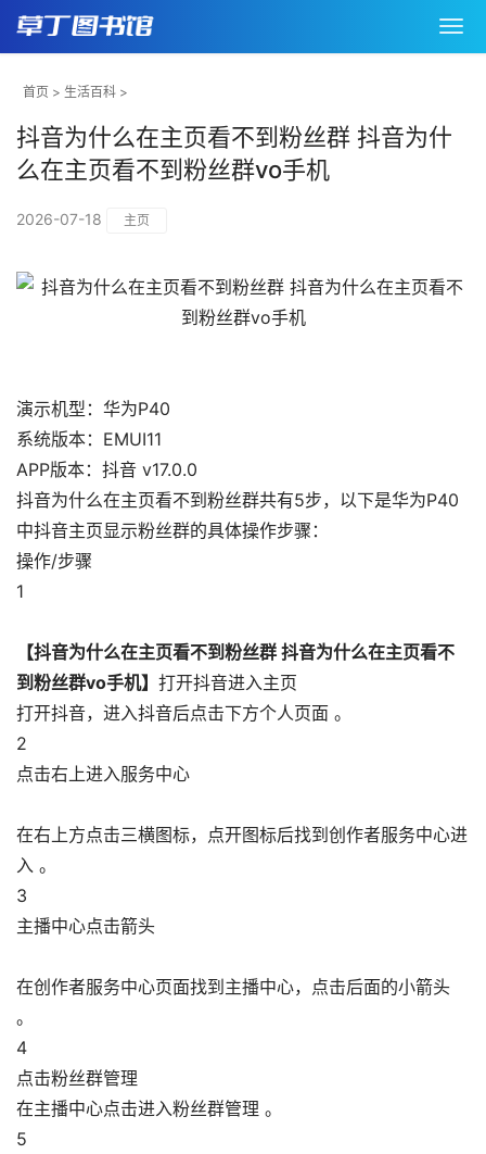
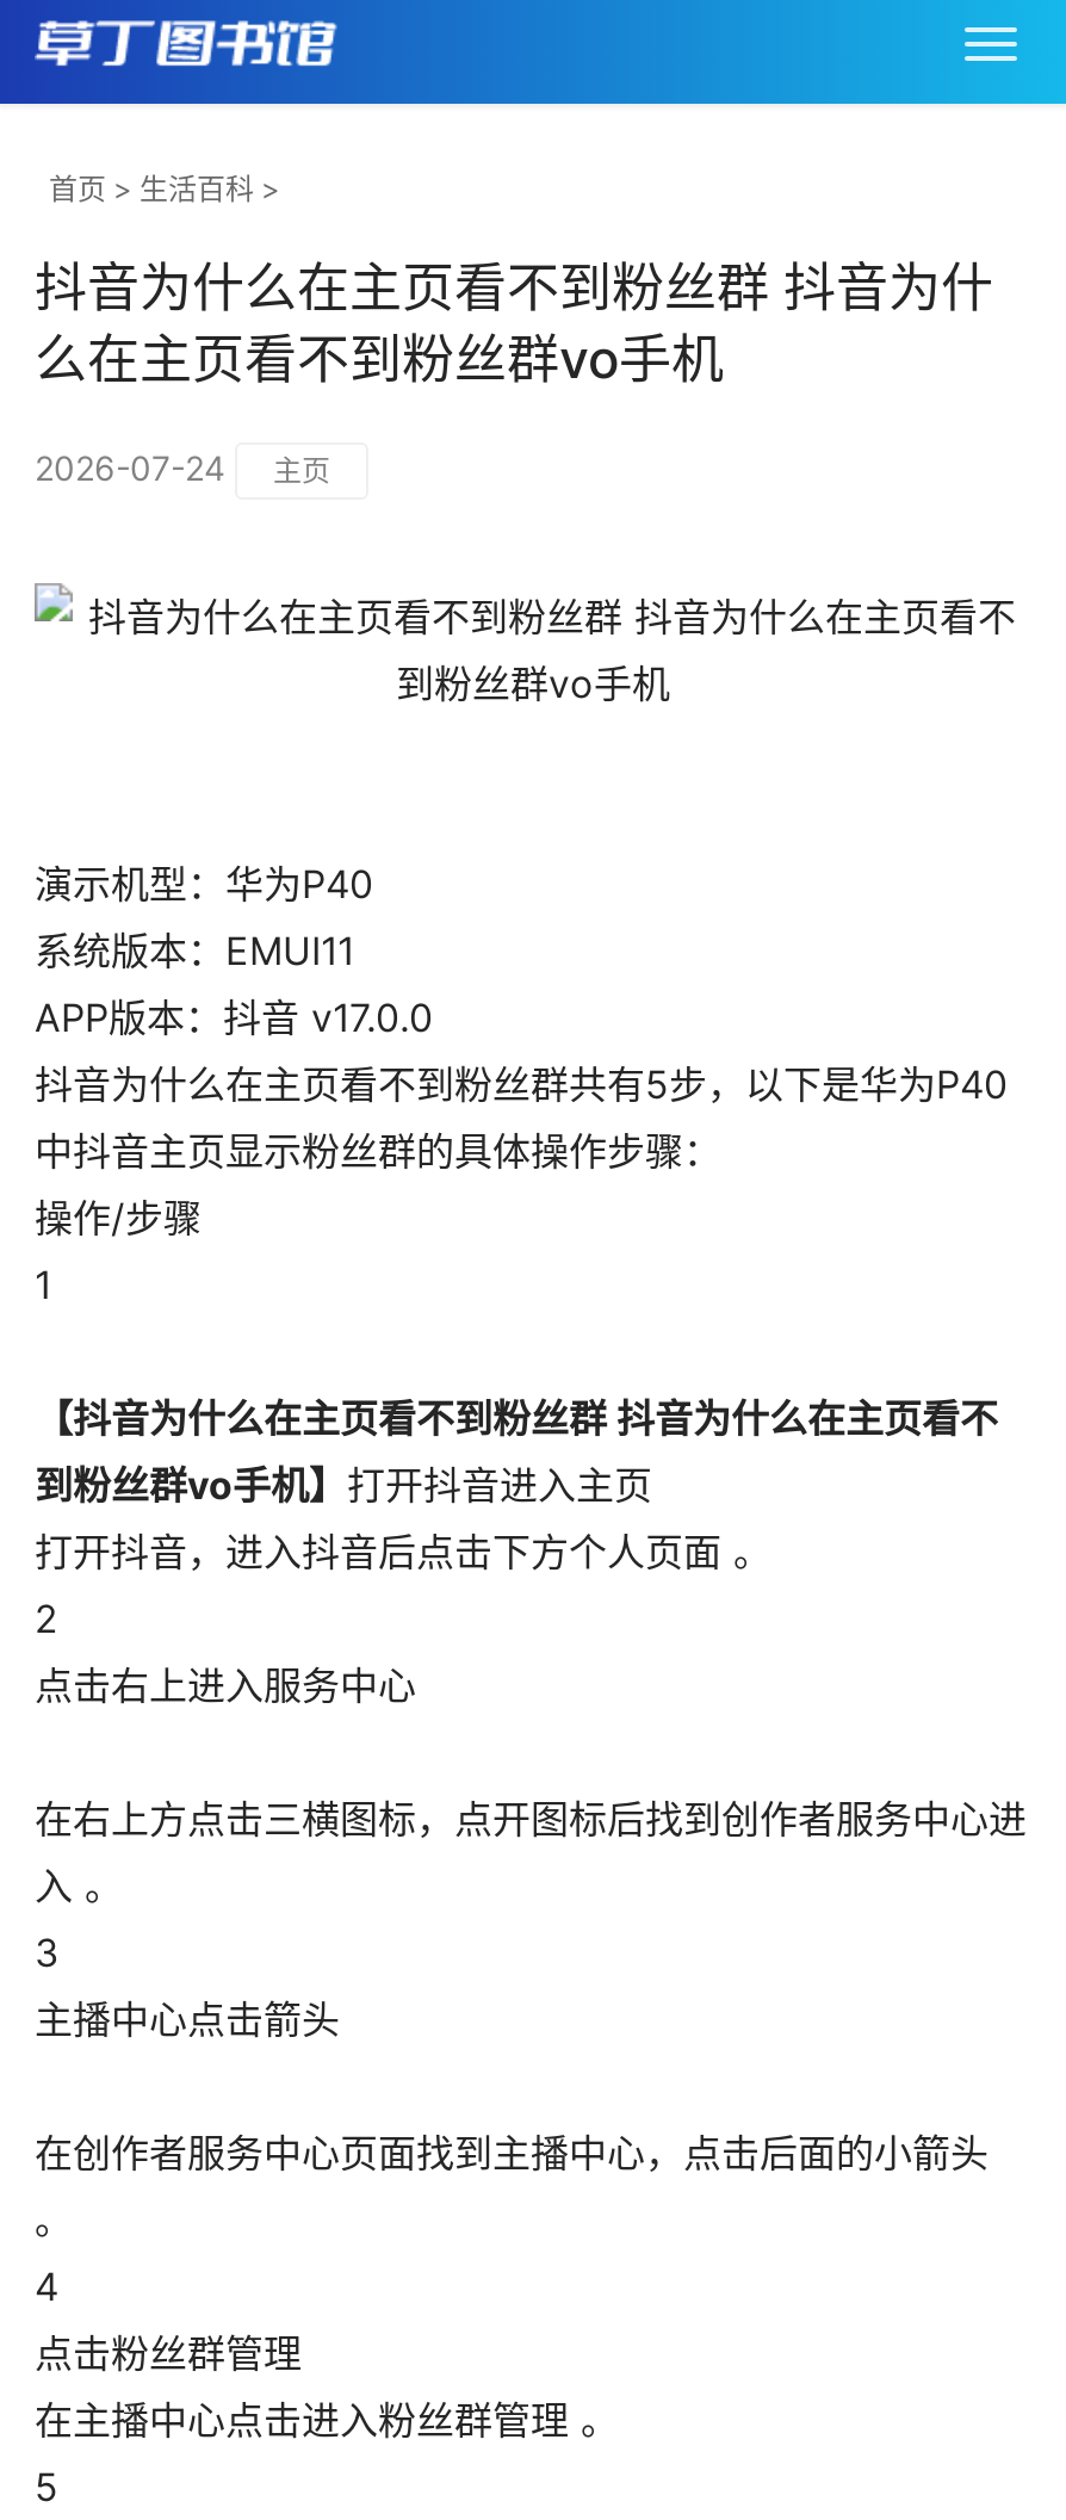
- 2026-07-18 主页
+ 2026-07-24 主页
